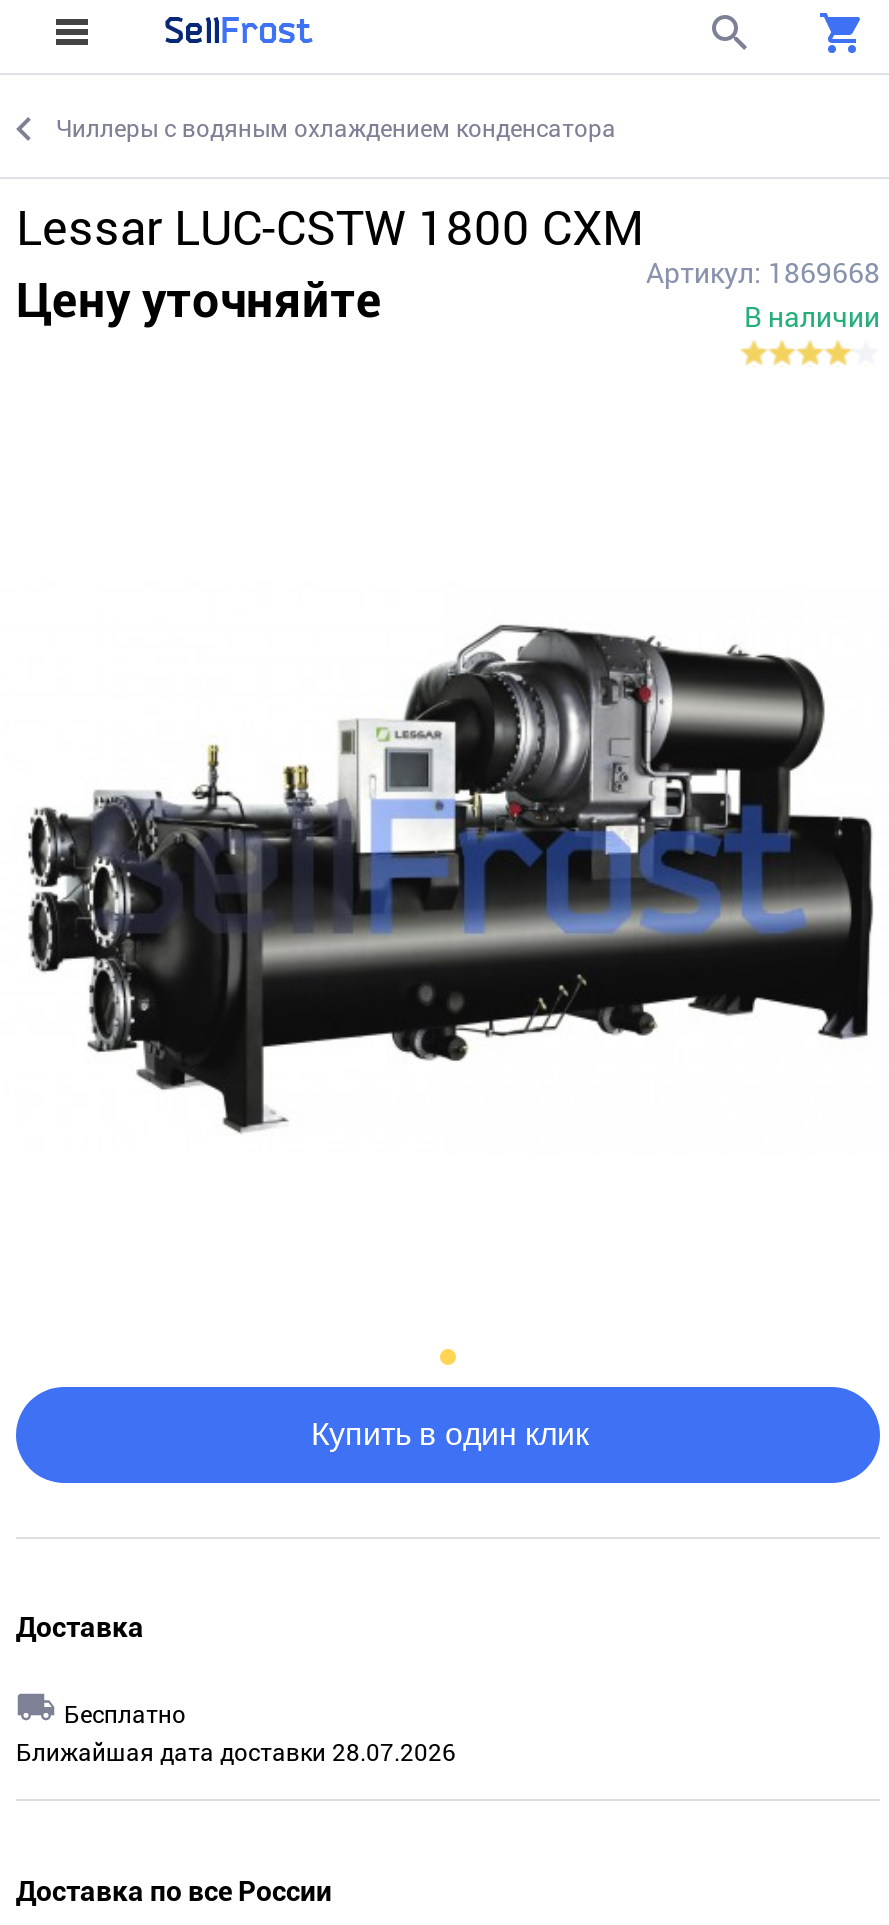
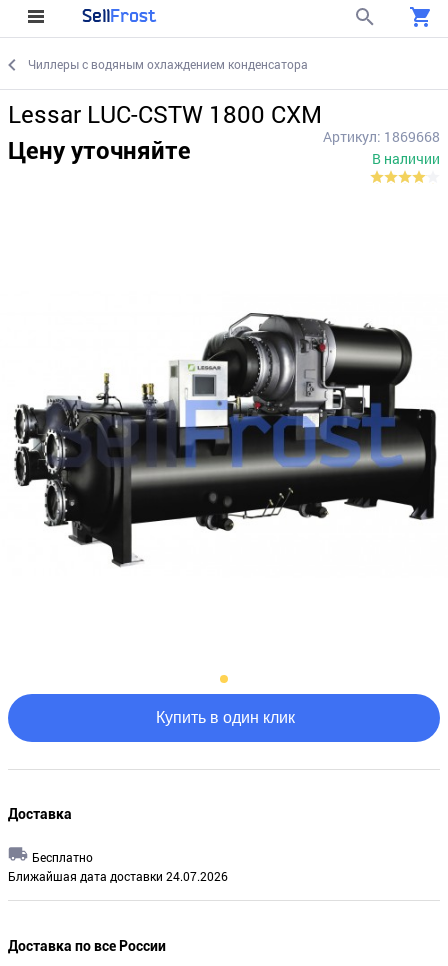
- Ближайшая дата доставки 28.07.2026
+ Ближайшая дата доставки 24.07.2026
